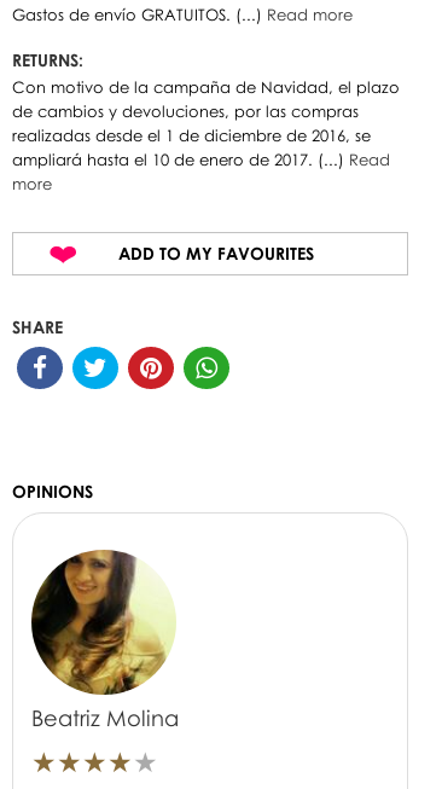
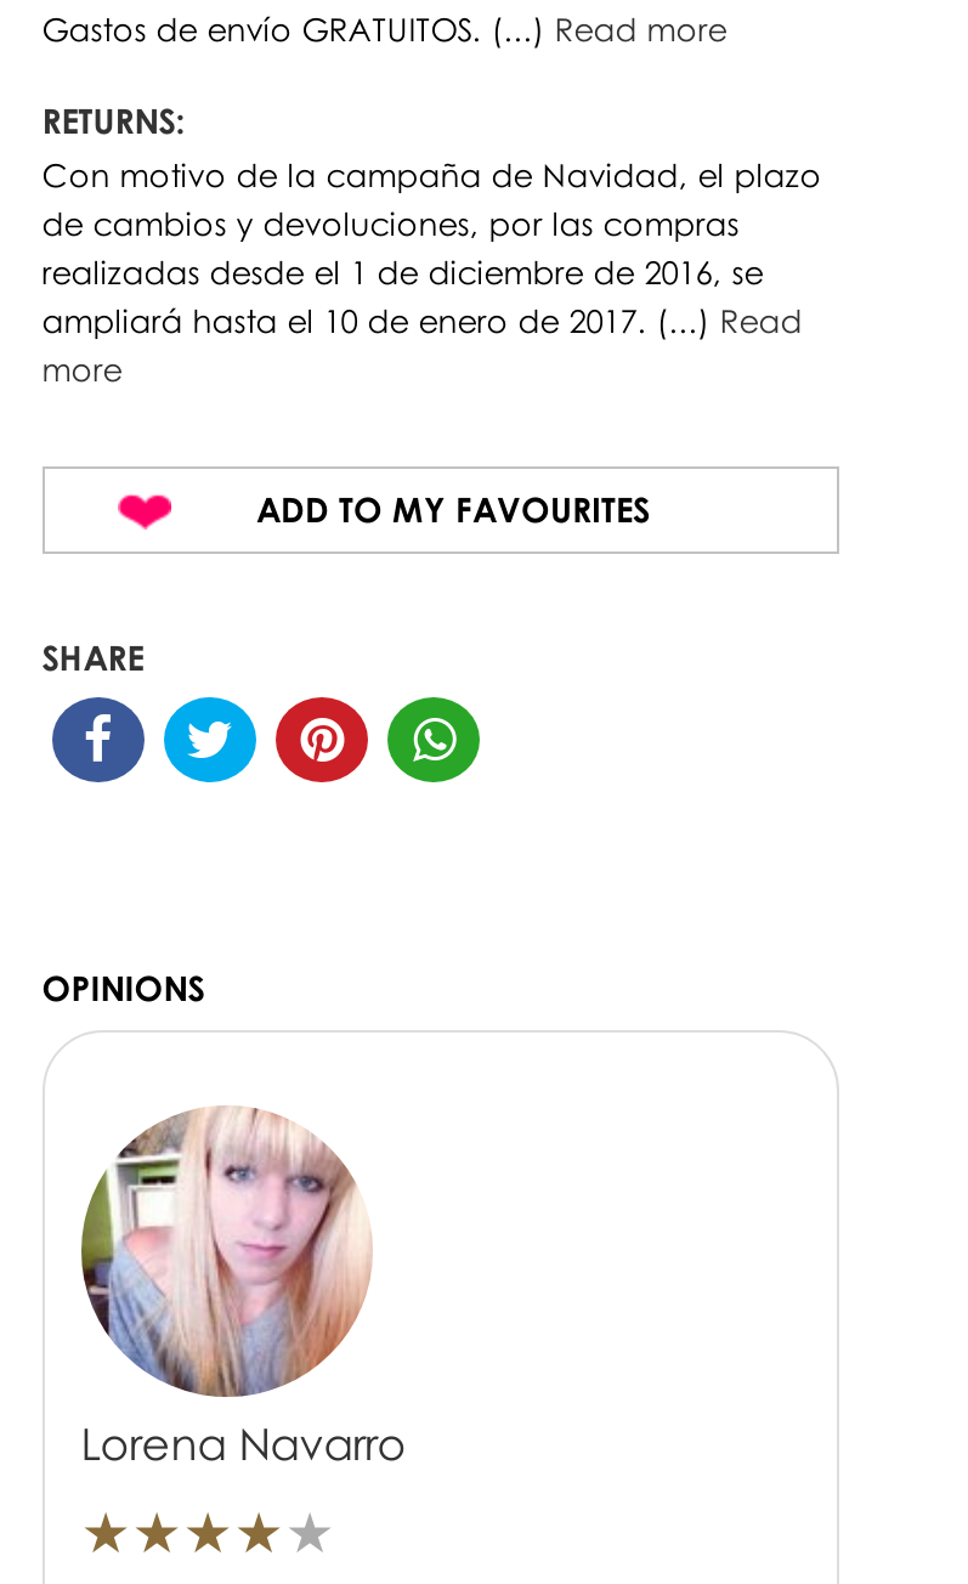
- [image]
- Beatriz Molina
+ [image]
+ Lorena Navarro
